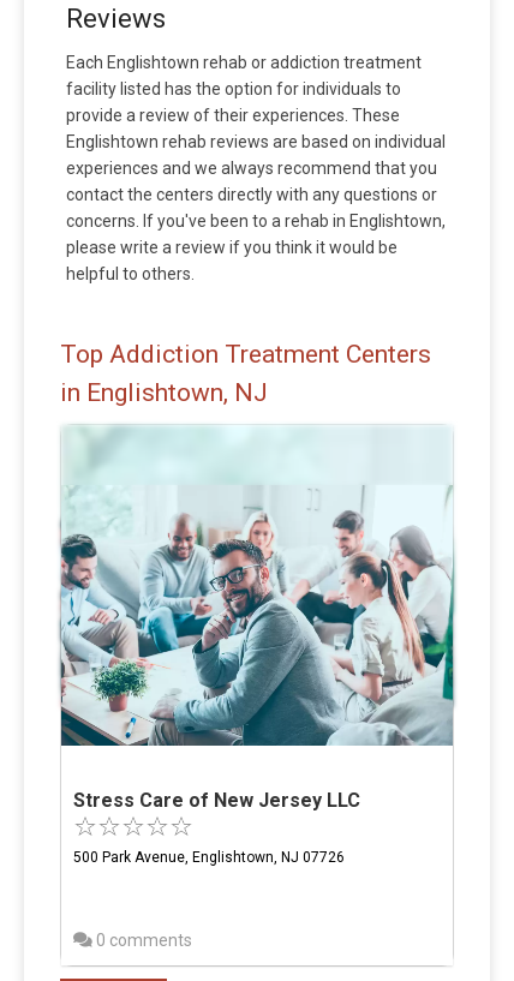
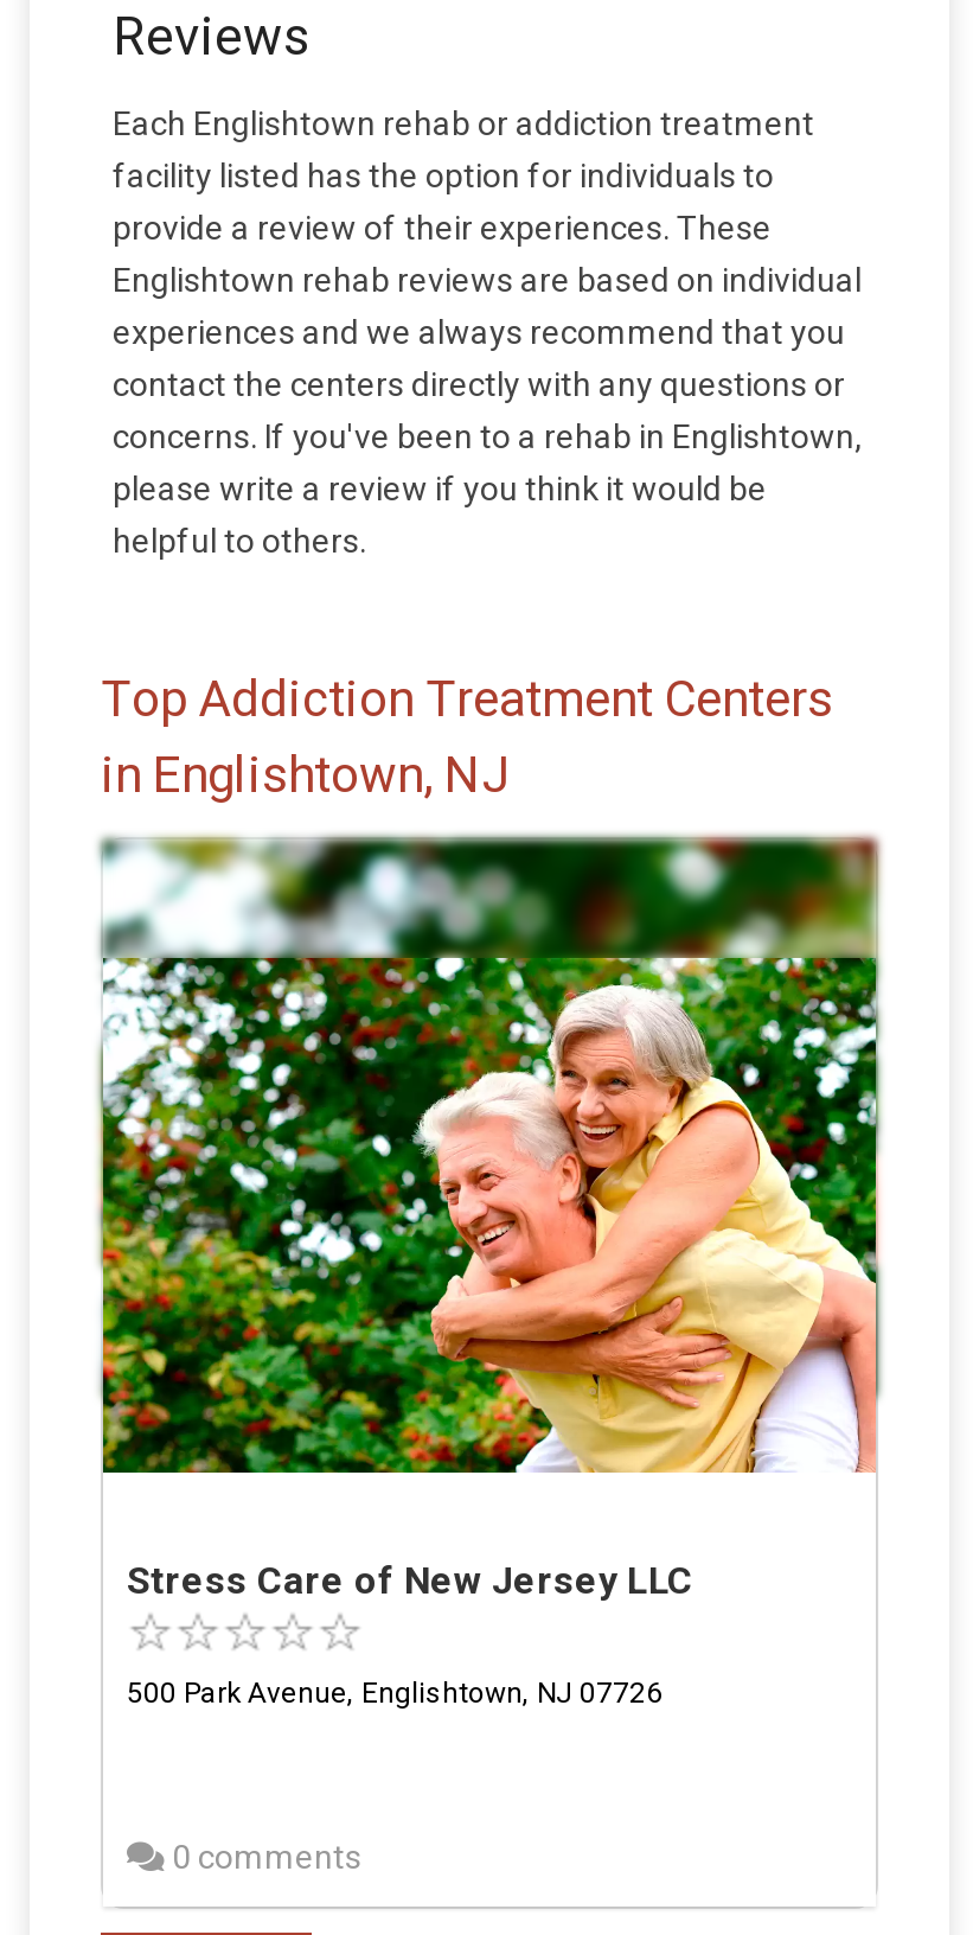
- [image]
+ [image]
